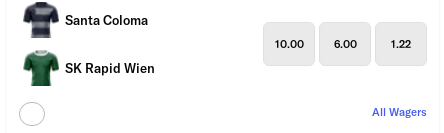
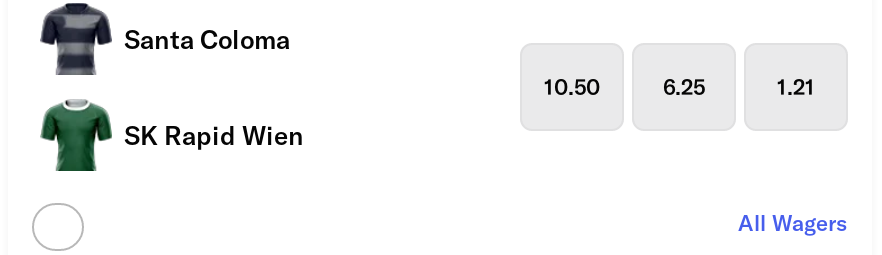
- 10.00
+ 10.50

- 6.00
+ 6.25

- 1.22
+ 1.21
